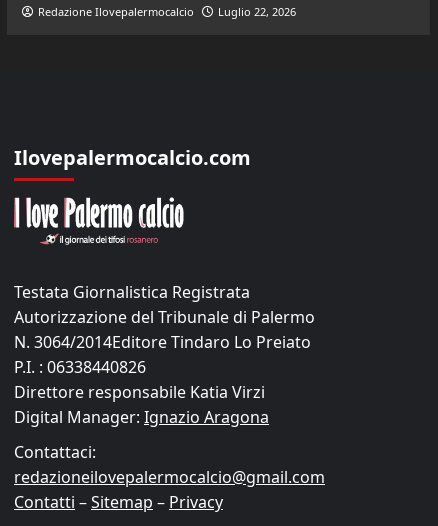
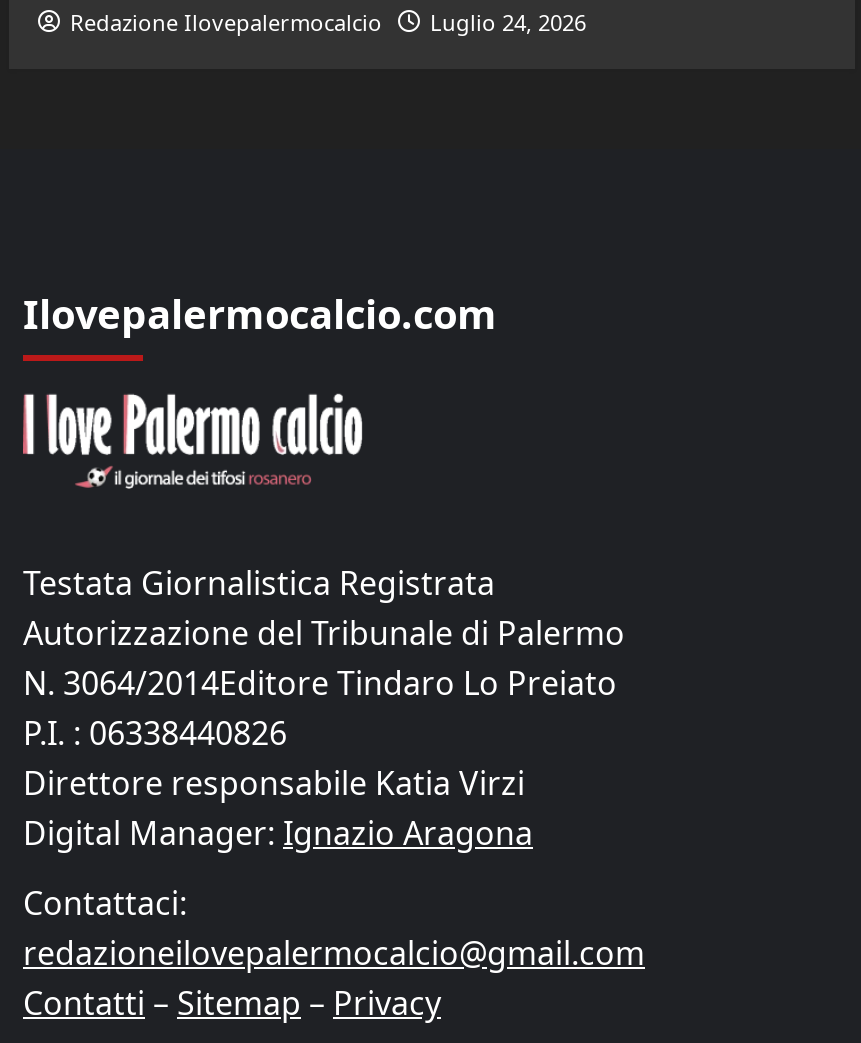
- Redazione Ilovepalermocalcio Luglio 22, 2026
+ Redazione Ilovepalermocalcio Luglio 24, 2026
